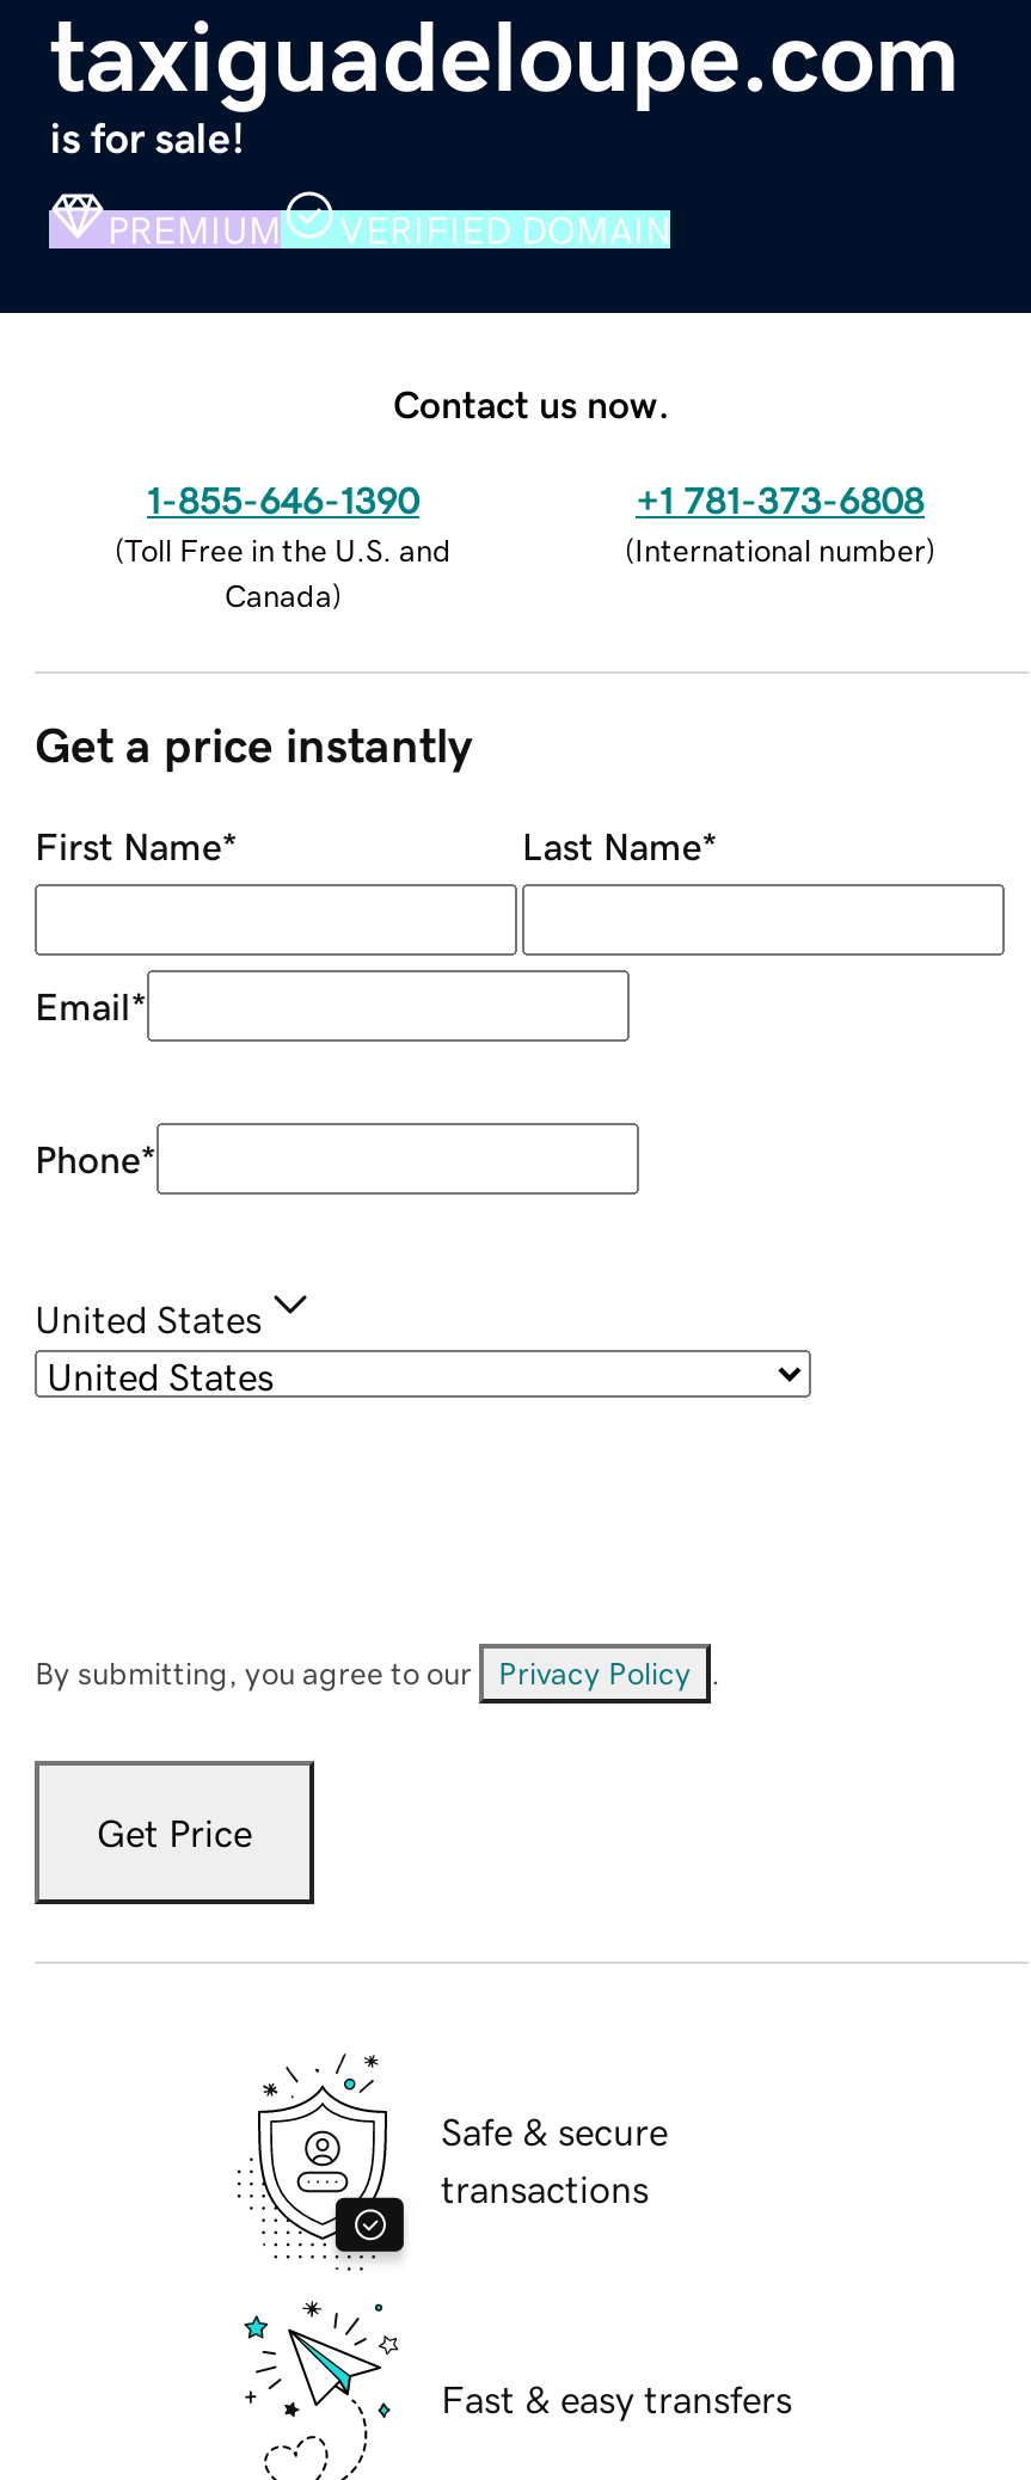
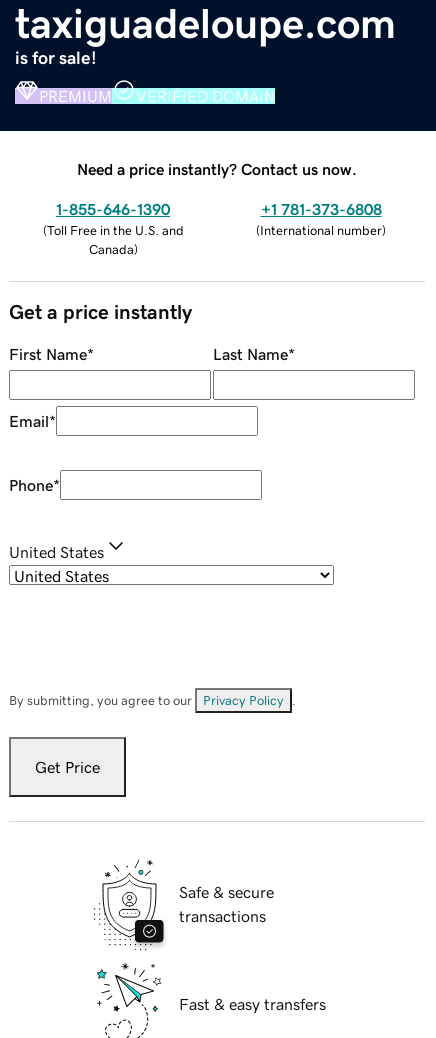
- Contact us now.
+ Need a price instantly? Contact us now.
